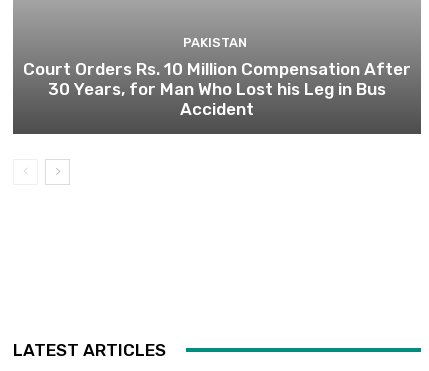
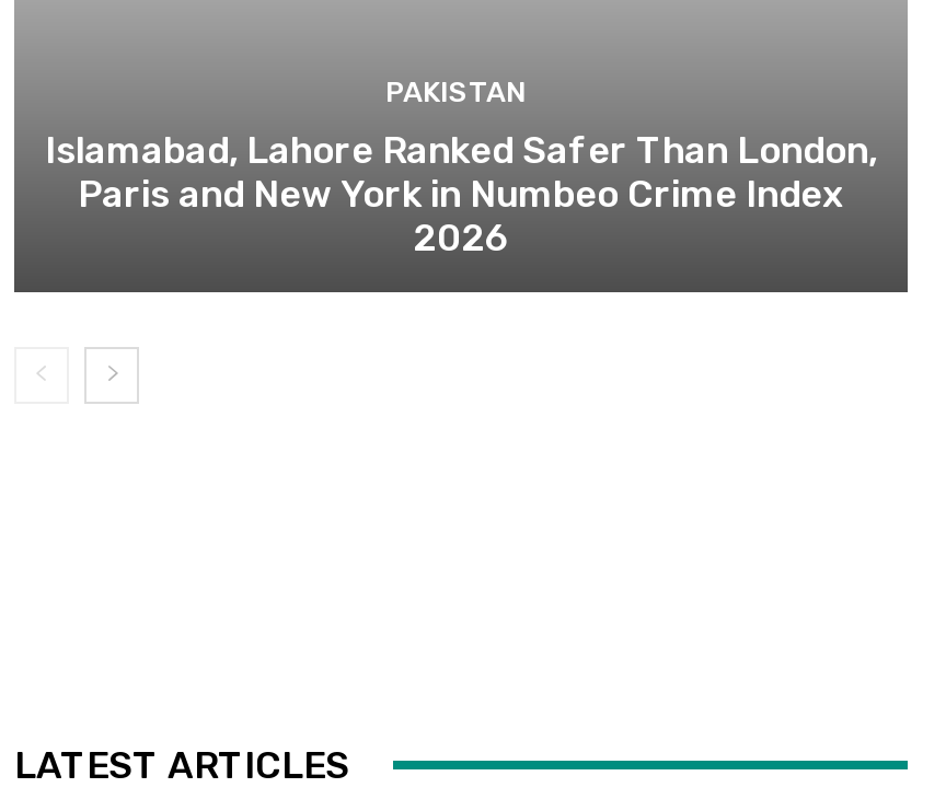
- Court Orders Rs. 10 Million Compensation After
- 30 Years, for Man Who Lost his Leg in Bus
- Accident
+ Islamabad, Lahore Ranked Safer Than London,
+ Paris and New York in Numbeo Crime Index
+ 2026
